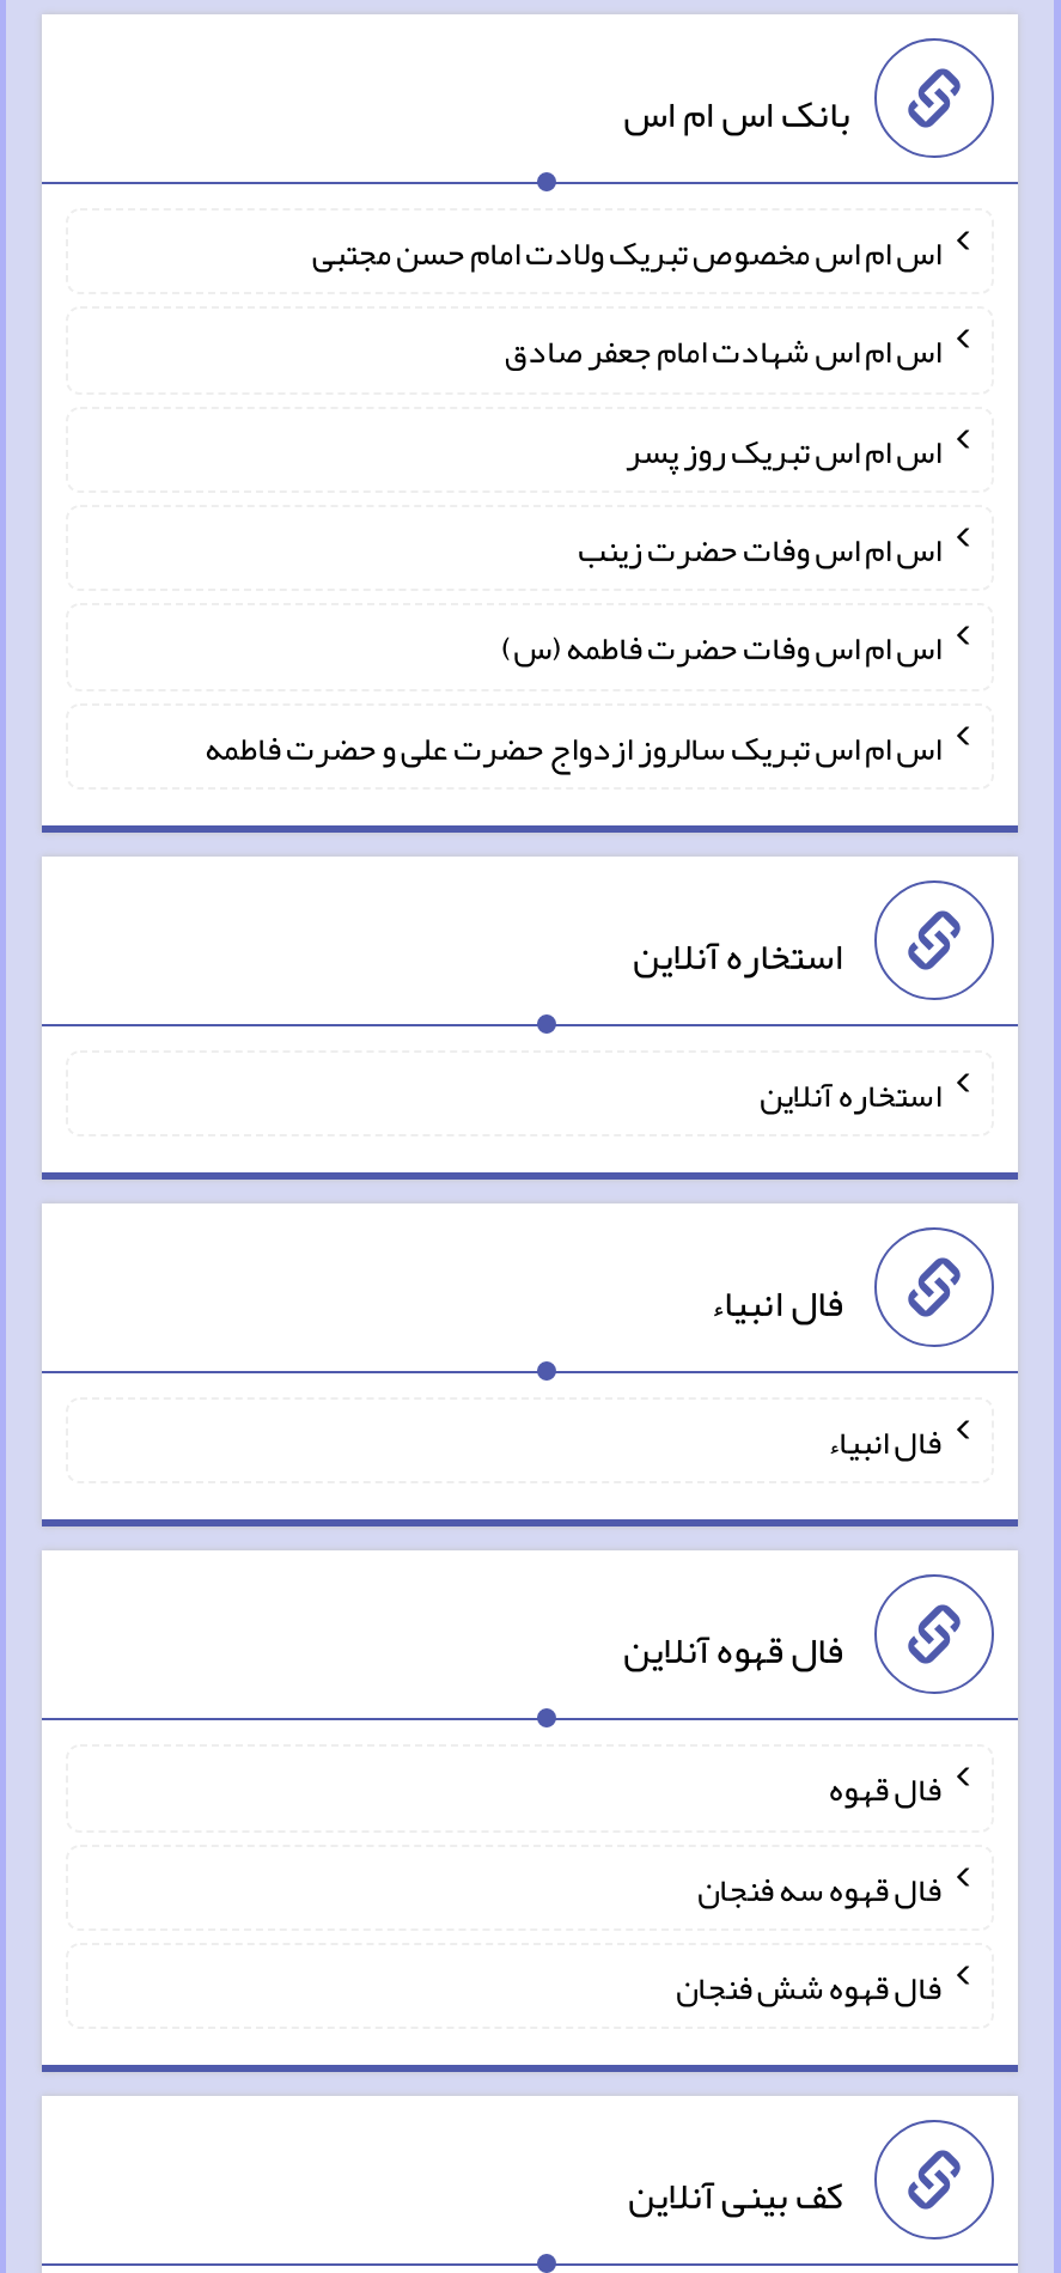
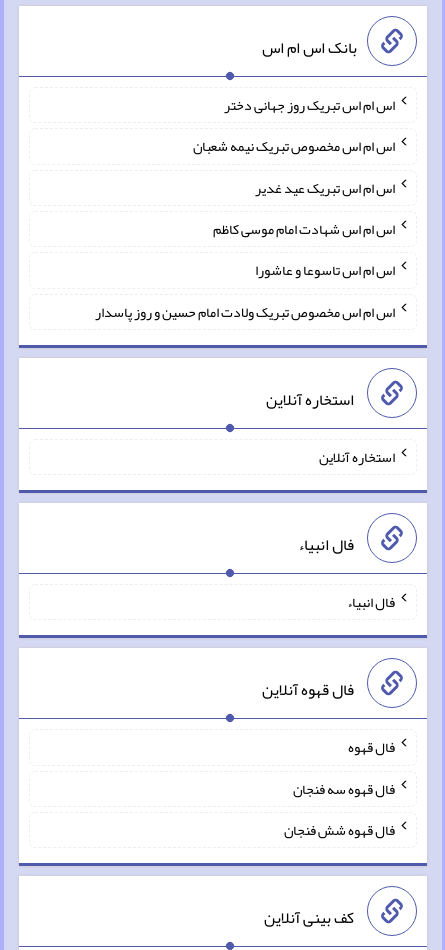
- اس ام اس مخصوص تبریک ولادت امام حسن مجتبی
+ اس ام اس تبریک روز جهانی دختر

- اس ام اس شهادت امام جعفر صادق
+ اس ام اس مخصوص تبریک نیمه شعبان

- اس ام اس تبریک روز پسر
+ اس ام اس تبریک عید غدیر

- اس ام اس وفات حضرت زینب
+ اس ام اس شهادت امام موسی کاظم

- اس ام اس وفات حضرت فاطمه (س)
+ اس ام اس تاسوعا و عاشورا

- اس ام اس تبریک سالروز ازدواج حضرت علی و حضرت فاطمه
+ اس ام اس مخصوص تبریک ولادت امام حسین و روز پاسدار
